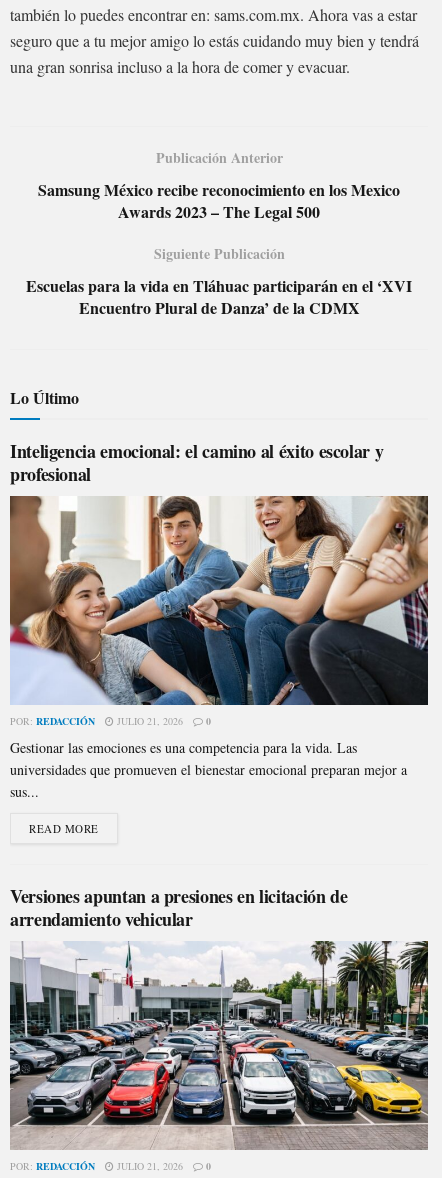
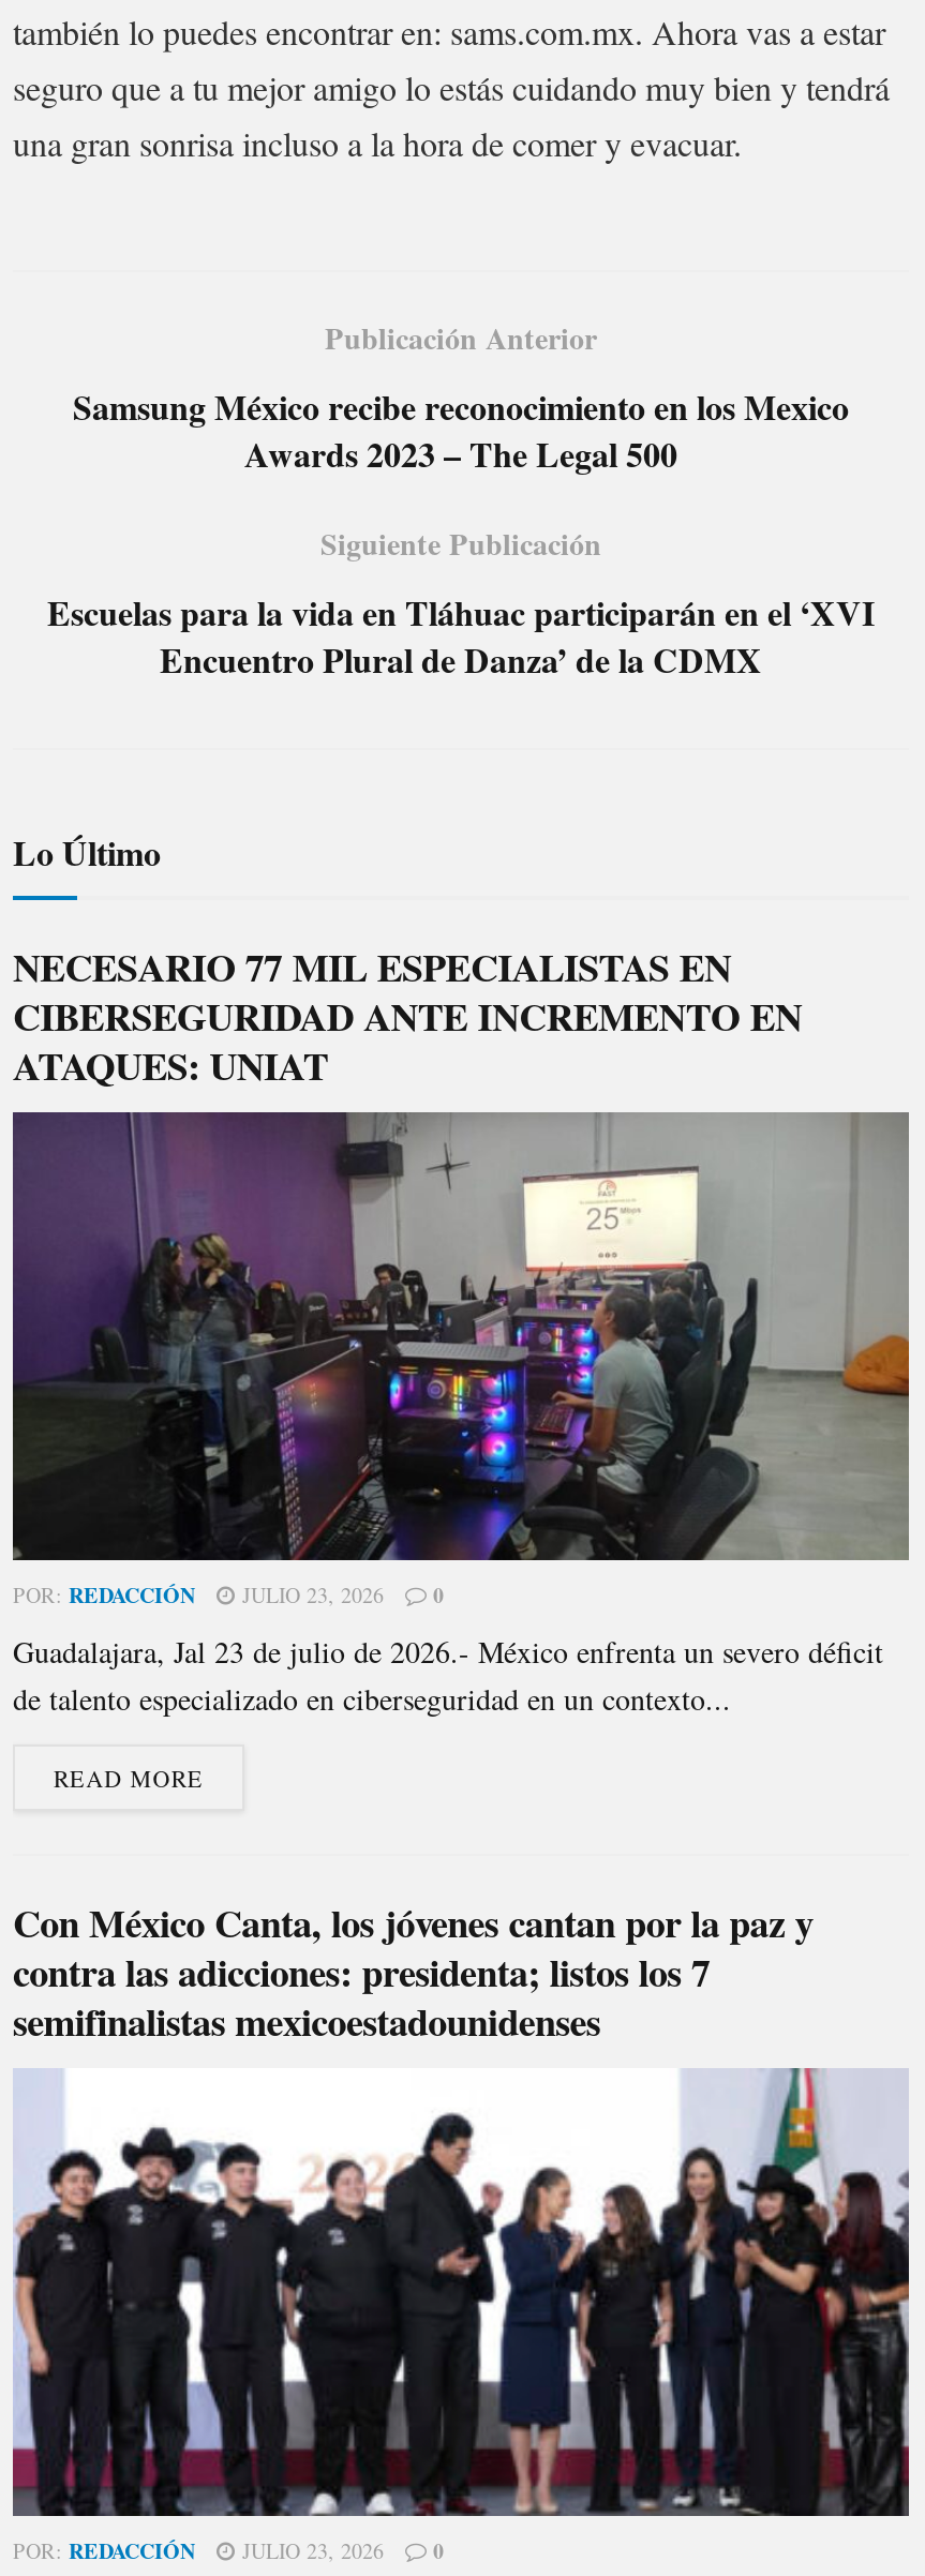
- Inteligencia emocional: el camino al éxito escolar y
- profesional
+ NECESARIO 77 MIL ESPECIALISTAS EN
+ CIBERSEGURIDAD ANTE INCREMENTO EN
+ ATAQUES: UNIAT

- [image]
- POR: REDACCIÓN JULIO 21, 2026 0
+ [image]
+ POR: REDACCIÓN JULIO 23, 2026 0

- Gestionar las emociones es una competencia para la vida. Las
- universidades que promueven el bienestar emocional preparan mejor a
- sus...
+ Guadalajara, Jal 23 de julio de 2026.- México enfrenta un severo déficit
+ de talento especializado en ciberseguridad en un contexto...

- Versiones apuntan a presiones en licitación de
- arrendamiento vehicular
+ Con México Canta, los jóvenes cantan por la paz y
+ contra las adicciones: presidenta; listos los 7
+ semifinalistas mexicoestadounidenses

- [image]
- POR: REDACCIÓN JULIO 21, 2026 0
+ [image]
+ POR: REDACCIÓN JULIO 23, 2026 0
